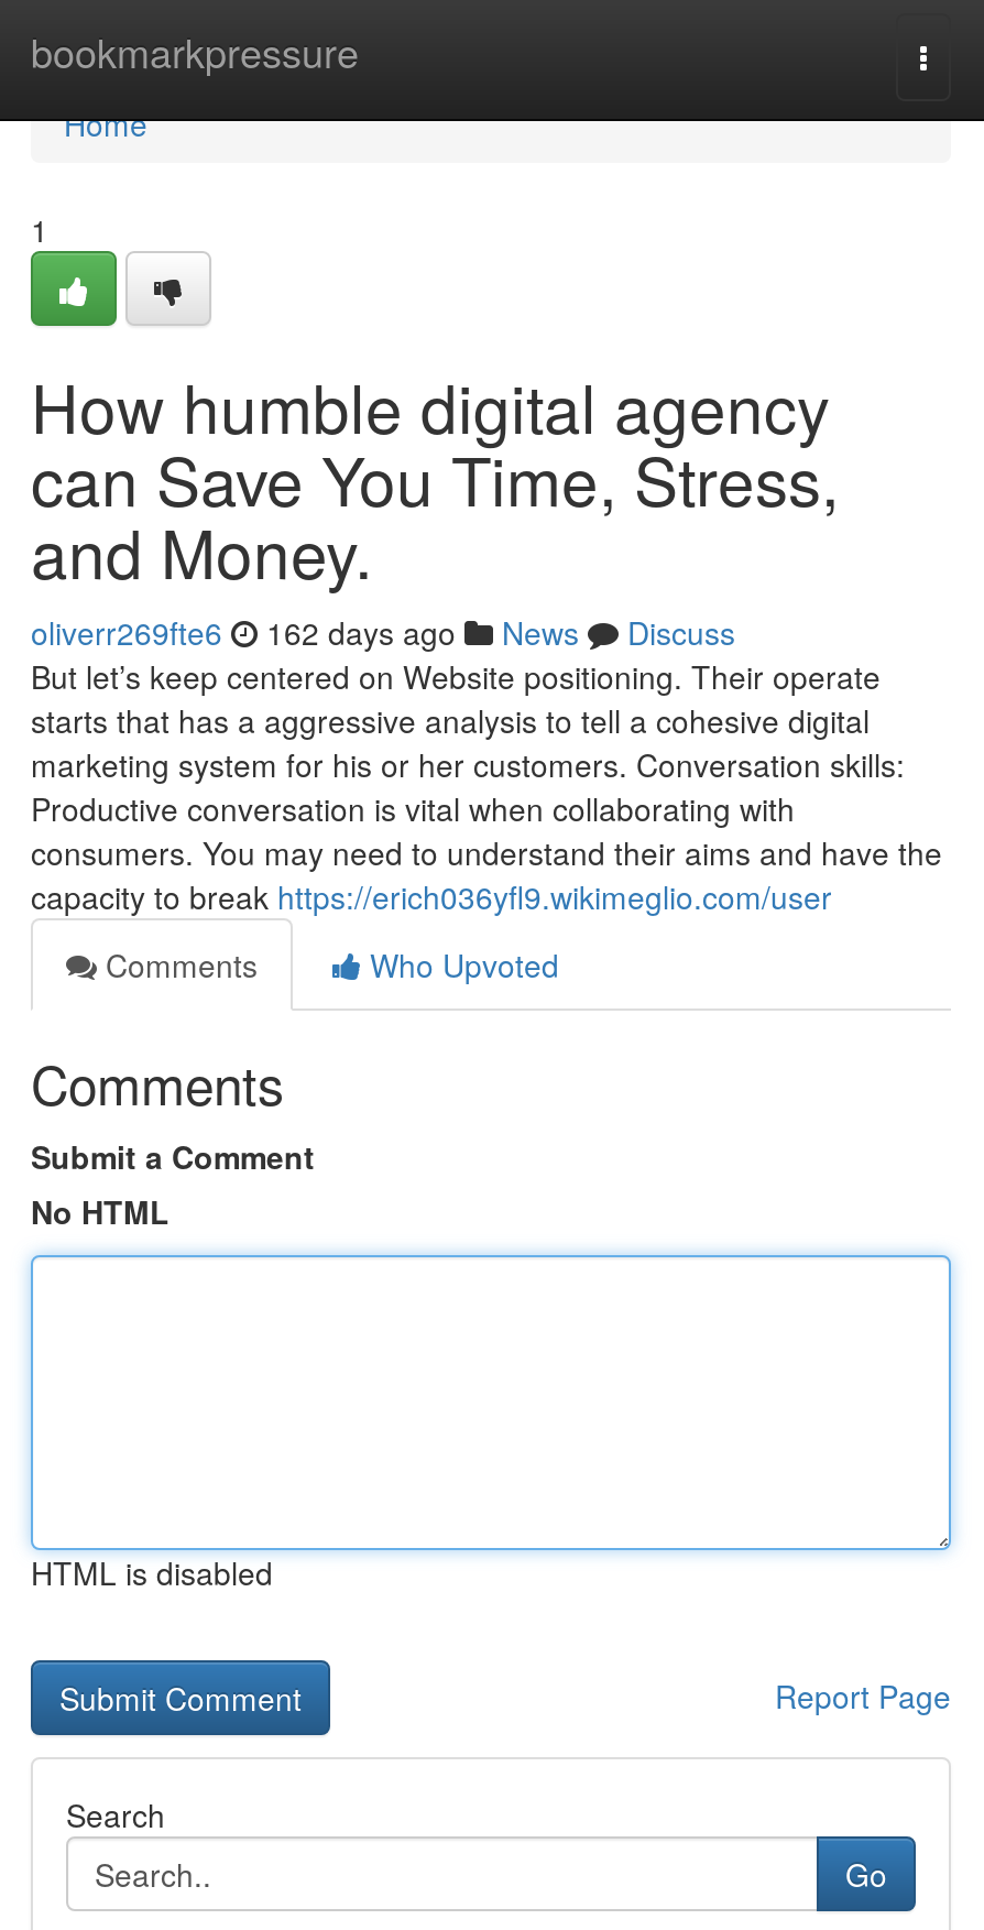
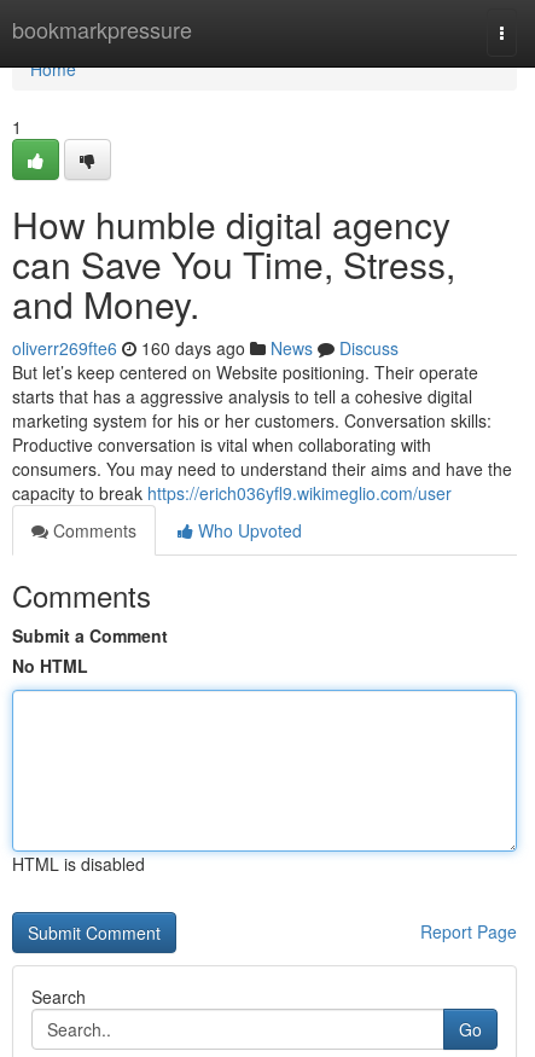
- oliverr269fte6 162 days ago News Discuss
+ oliverr269fte6 160 days ago News Discuss
